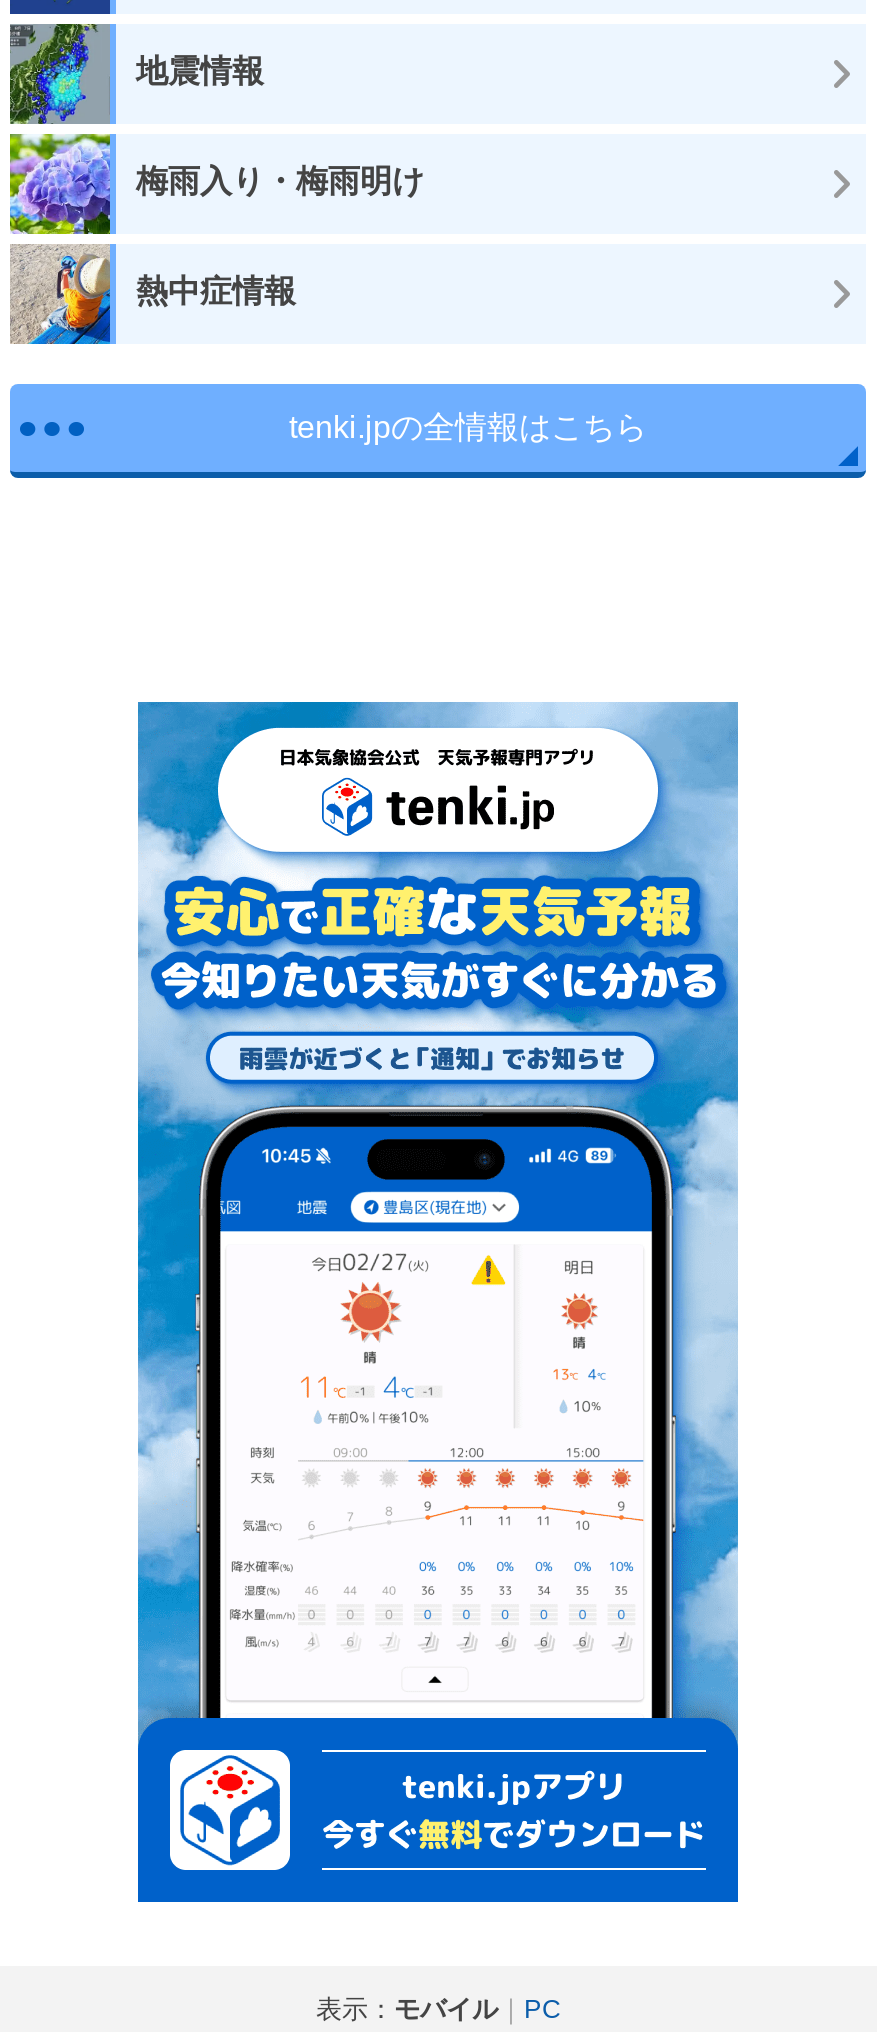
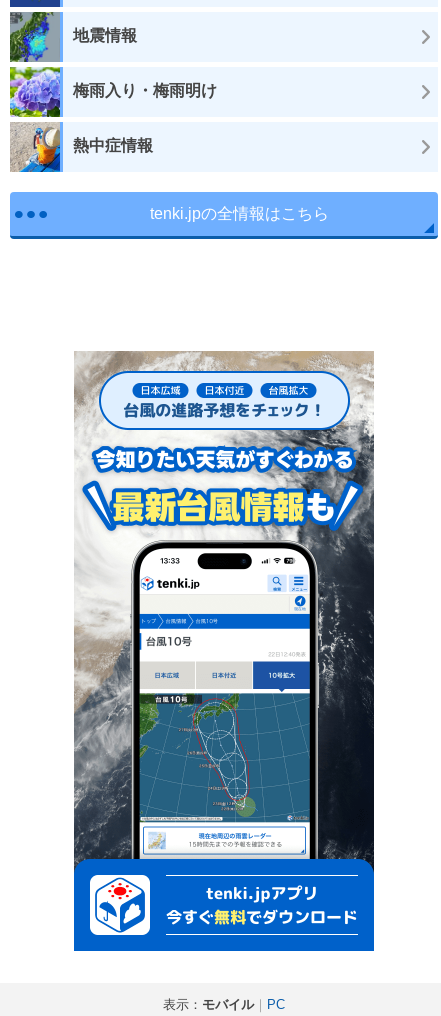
- [image]
+ [image]
